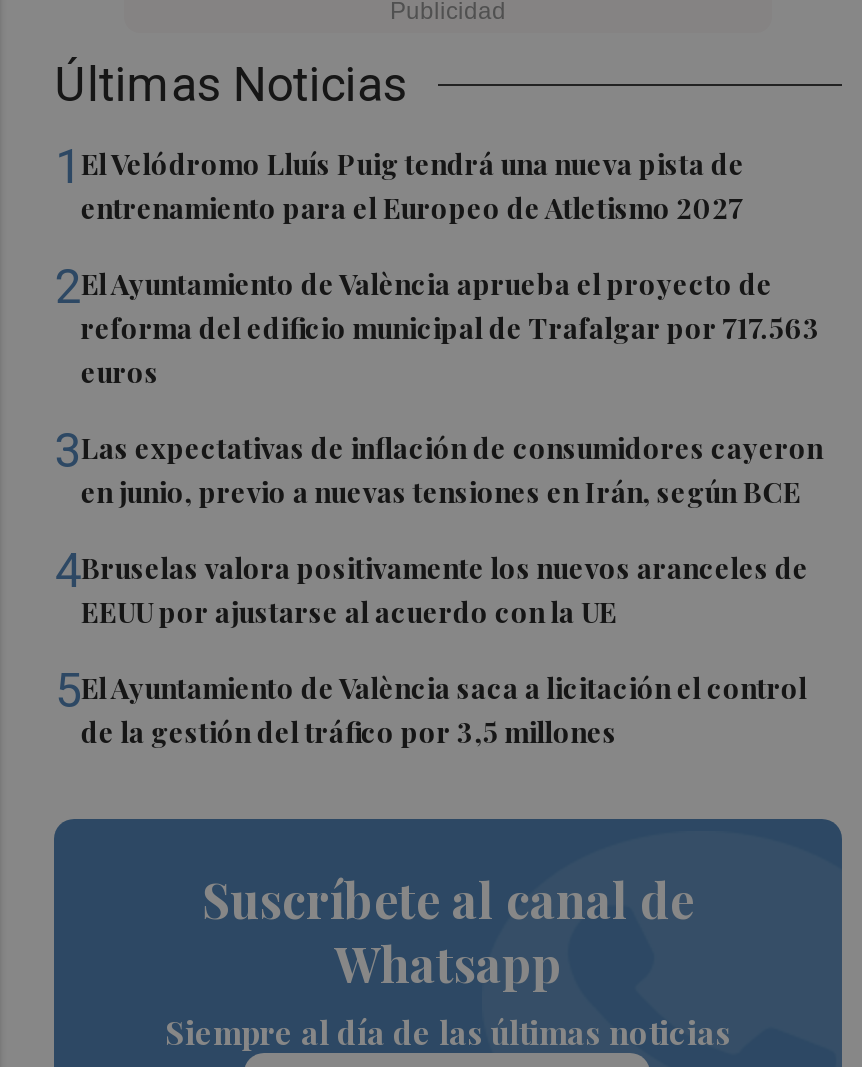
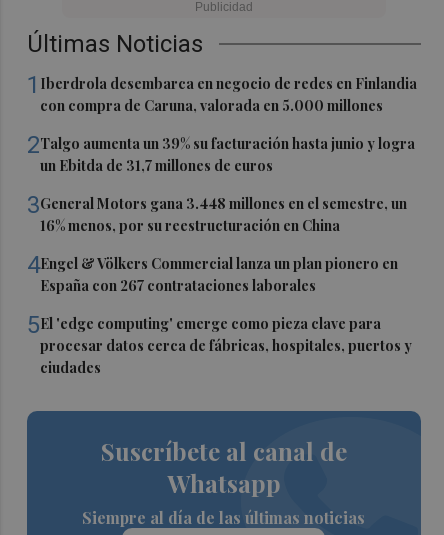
- 1 El Velódromo Lluís Puig tendrá una nueva pista de
- entrenamiento para el Europeo de Atletismo 2027
+ 1 Iberdrola desembarca en negocio de redes en Finlandia
+ con compra de Caruna, valorada en 5.000 millones

- 2El Ayuntamiento de València aprueba el proyecto de
- reforma del edificio municipal de Trafalgar por 717.563
- euros
+ 2Talgo aumenta un 39% su facturación hasta junio y logra
+ un Ebitda de 31,7 millones de euros

- 3Las expectativas de inflación de consumidores cayeron
- en junio, previo a nuevas tensiones en Irán, según BCE
+ 3General Motors gana 3.448 millones en el semestre, un
+ 16% menos, por su reestructuración en China

- 4Bruselas valora positivamente los nuevos aranceles de
- EEUU por ajustarse al acuerdo con la UE
+ 4Engel & Völkers Commercial lanza un plan pionero en
+ España con 267 contrataciones laborales

- 5El Ayuntamiento de València saca a licitación el control
- de la gestión del tráfico por 3,5 millones
+ 5El 'edge computing' emerge como pieza clave para
+ procesar datos cerca de fábricas, hospitales, puertos y
+ ciudades
